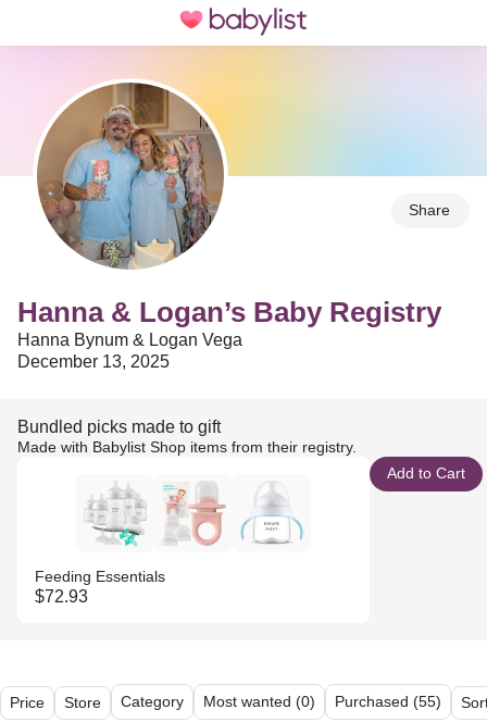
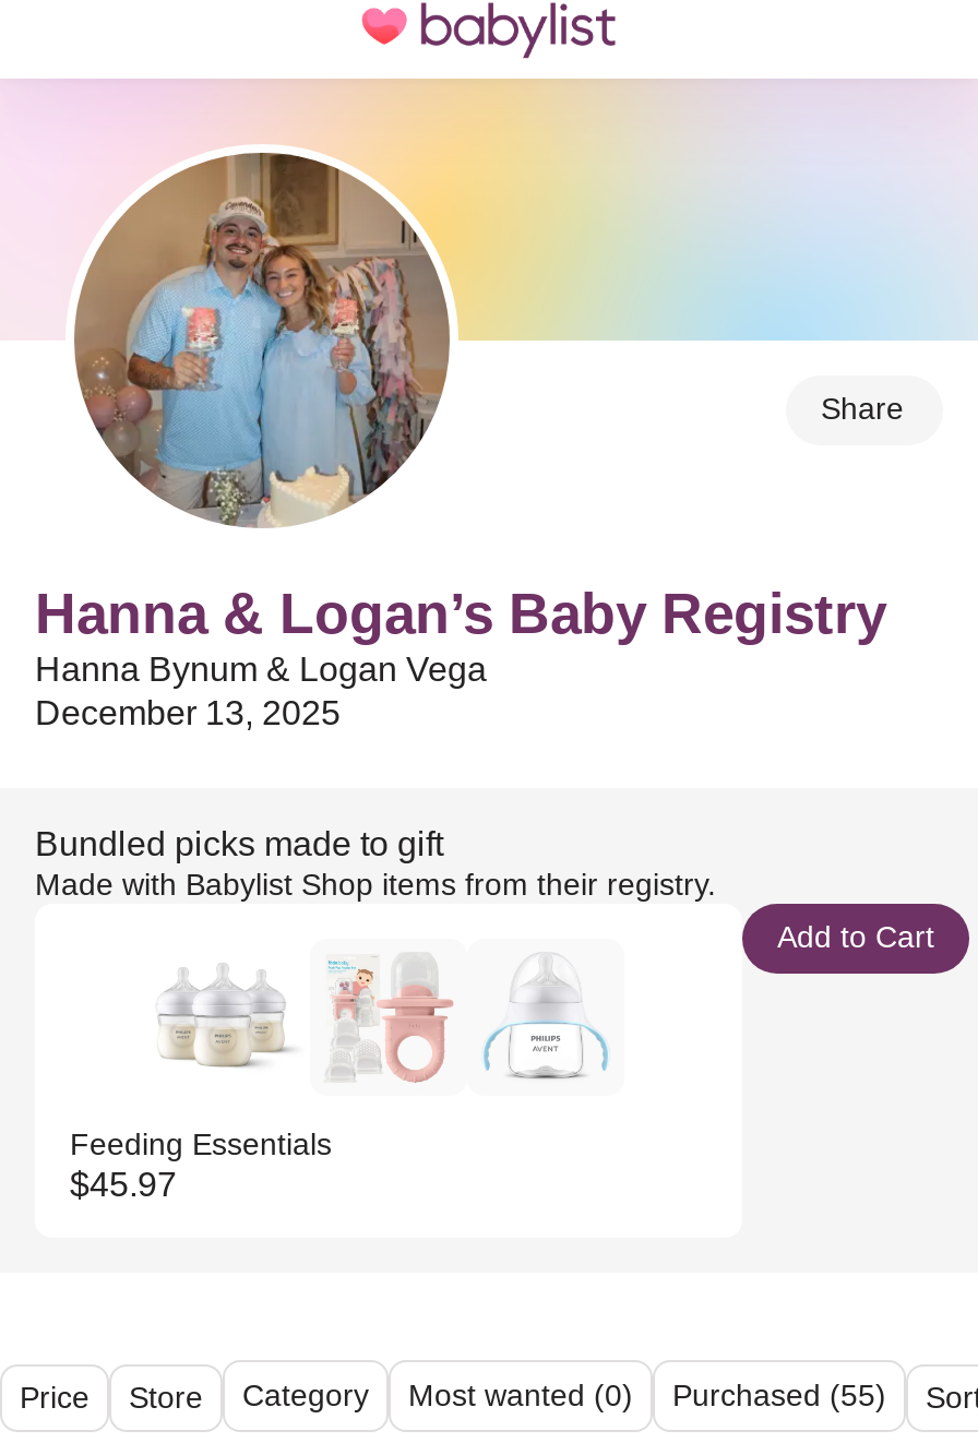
- [image]
- $72.93
+ [image]
+ $45.97
